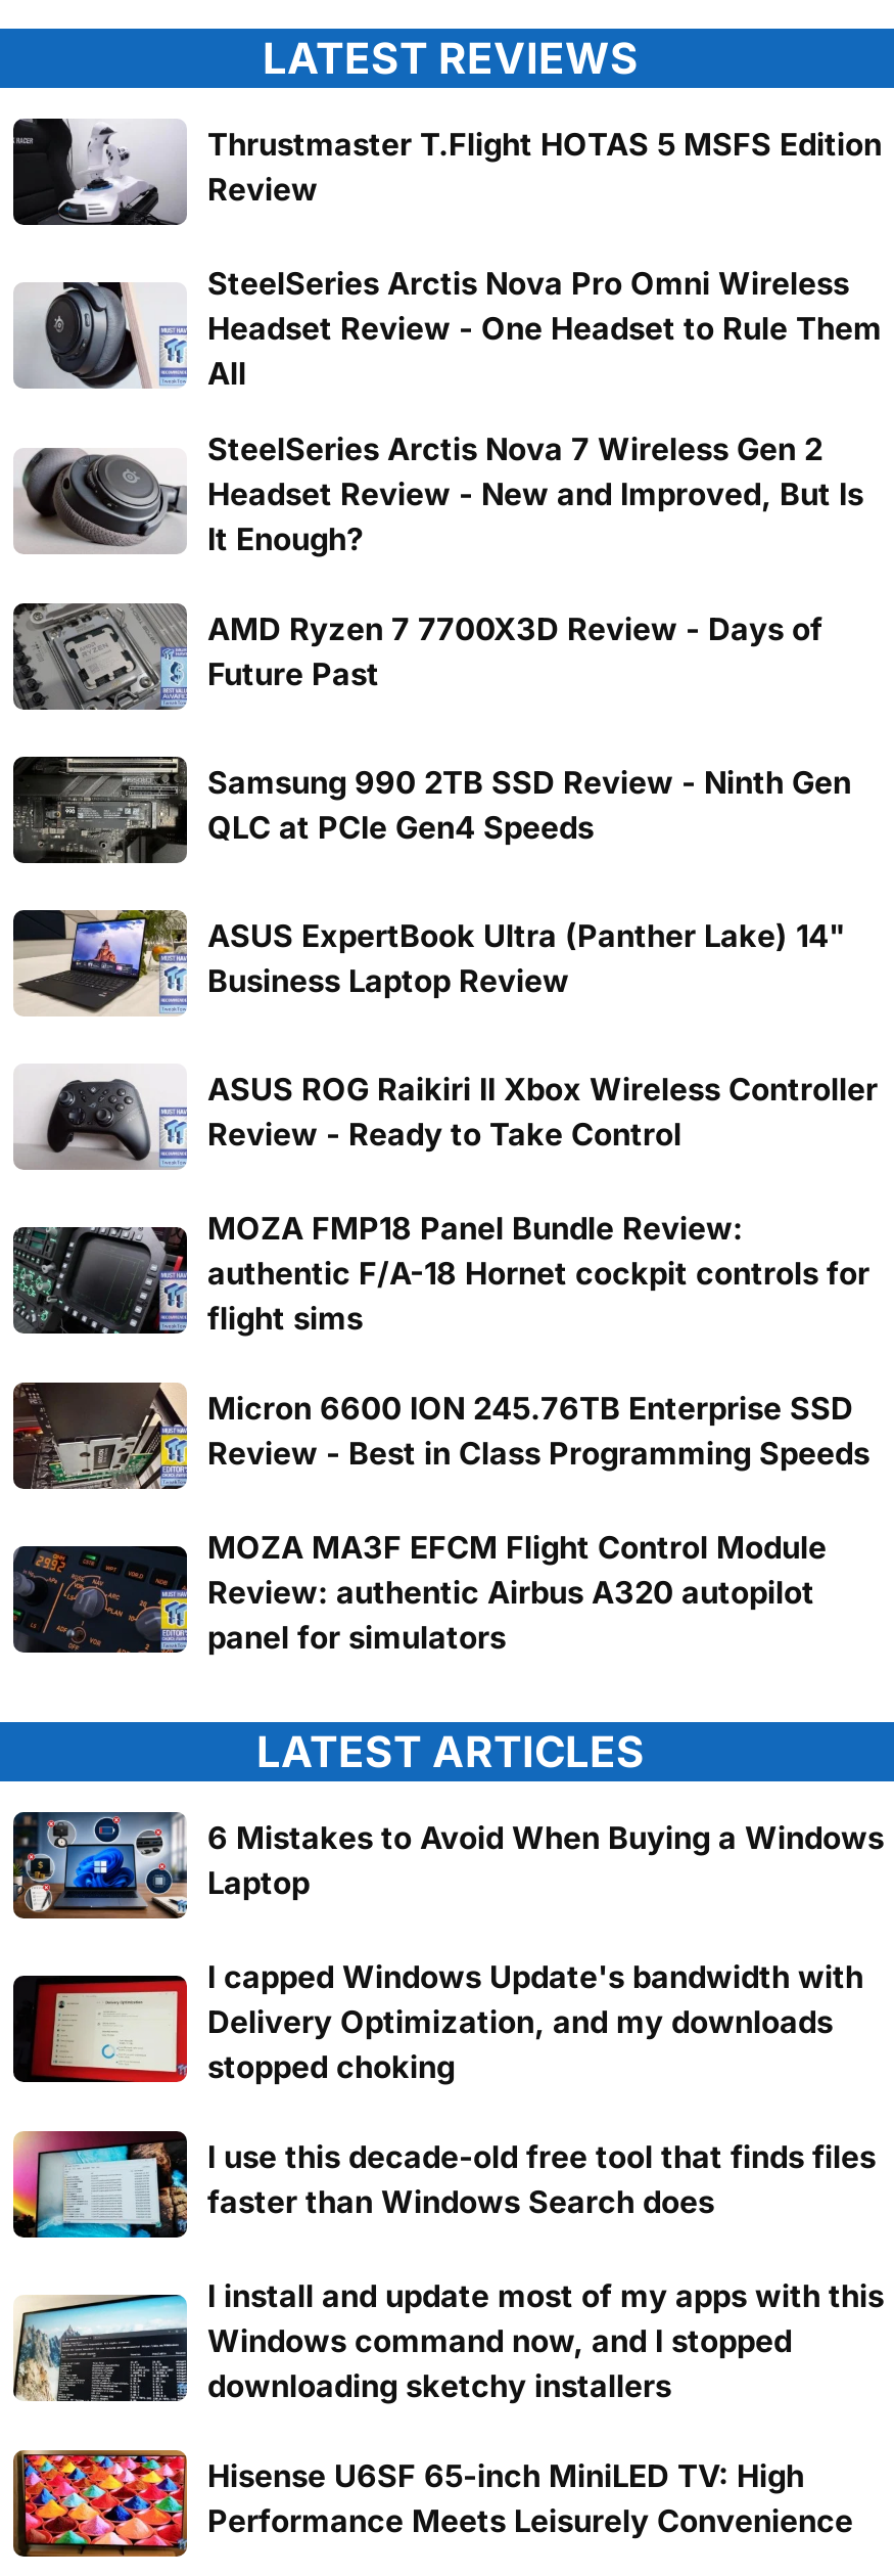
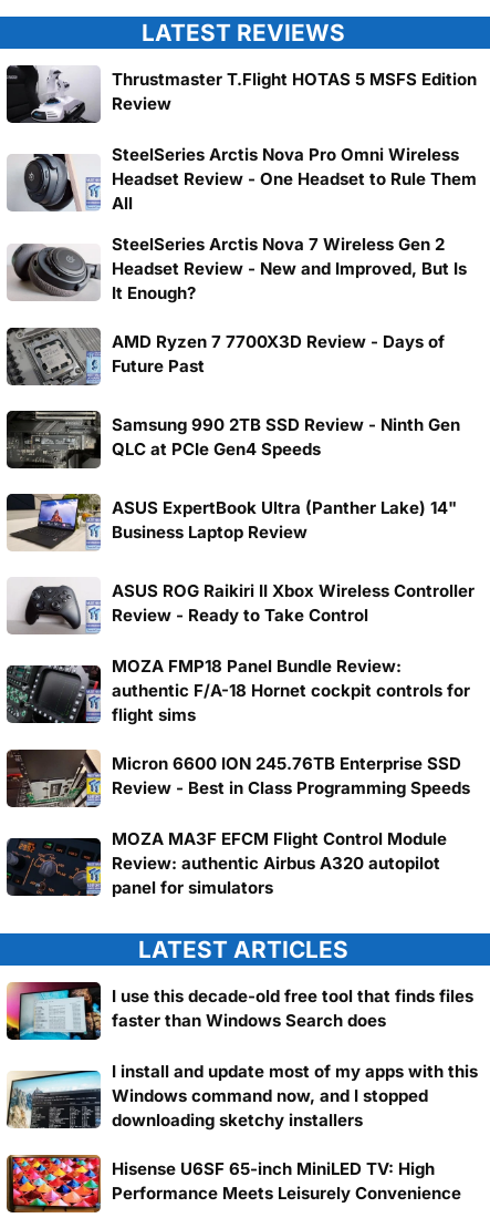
- [image]
- 6 Mistakes to Avoid When Buying a Windows
- Laptop
- I capped Windows Update's bandwidth with
- Delivery Optimization, and my downloads
- stopped choking

- [image]
